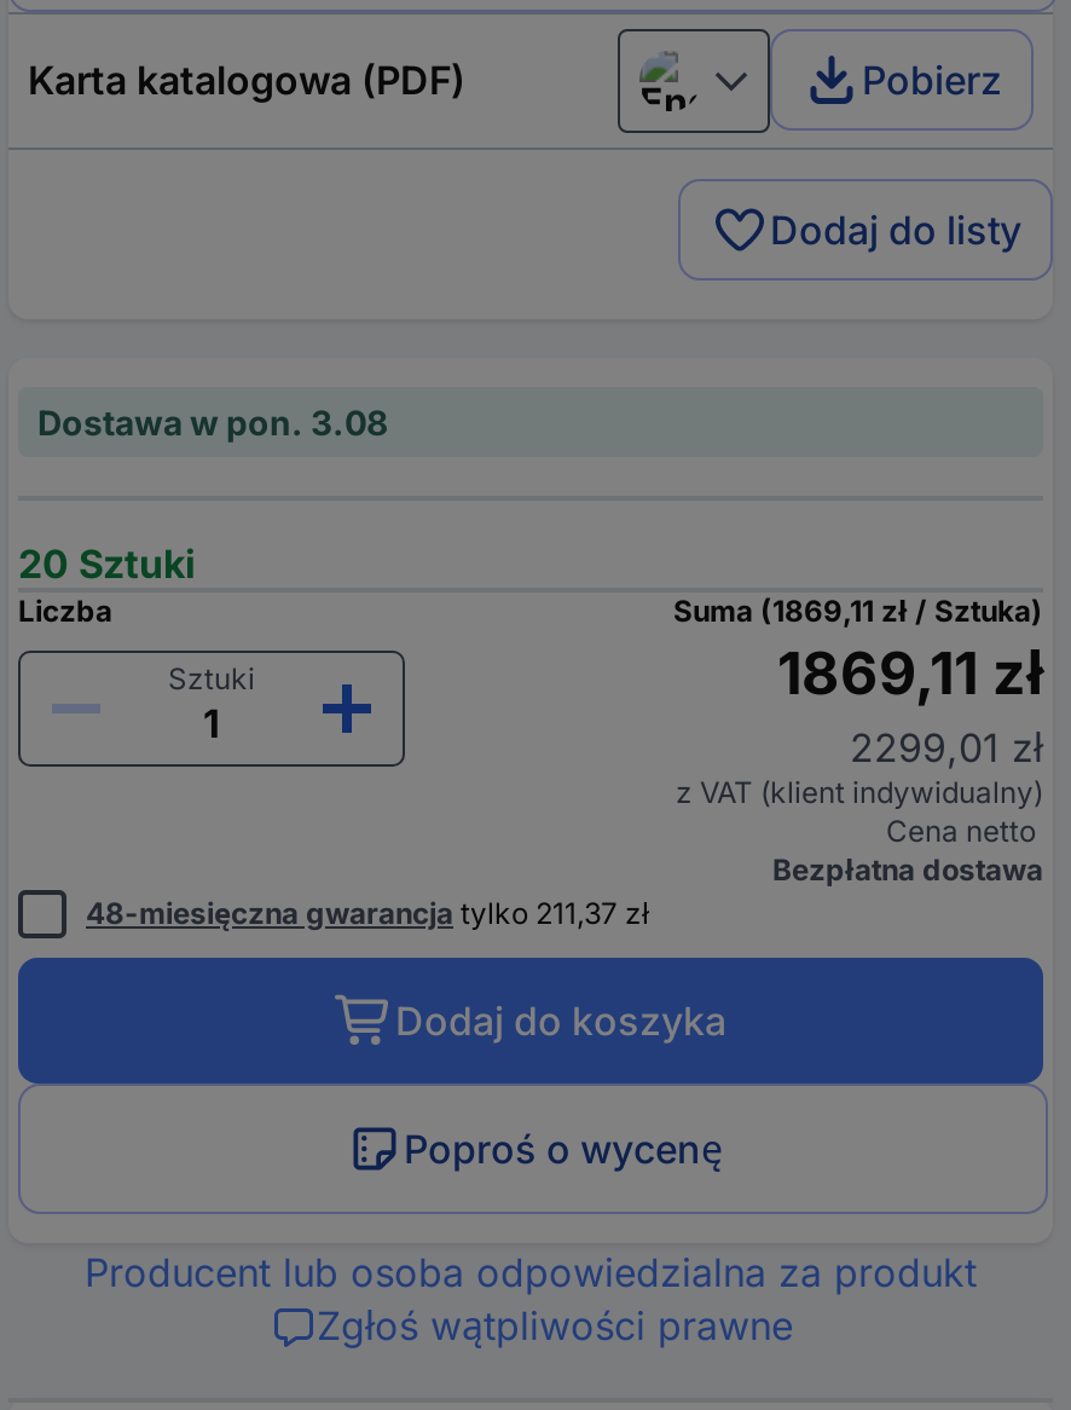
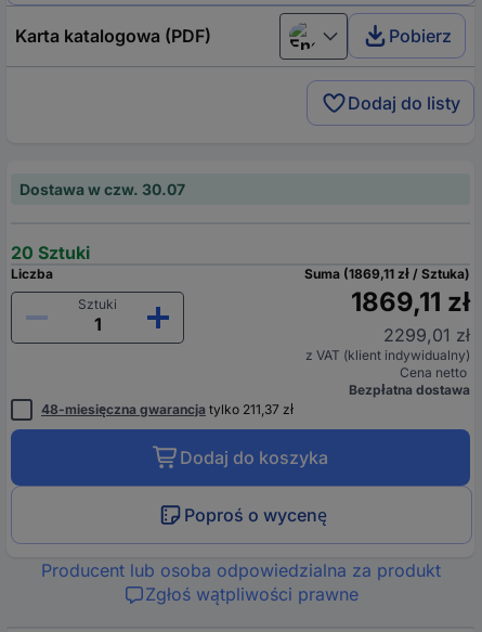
- Dostawa w pon. 3.08
+ Dostawa w czw. 30.07
